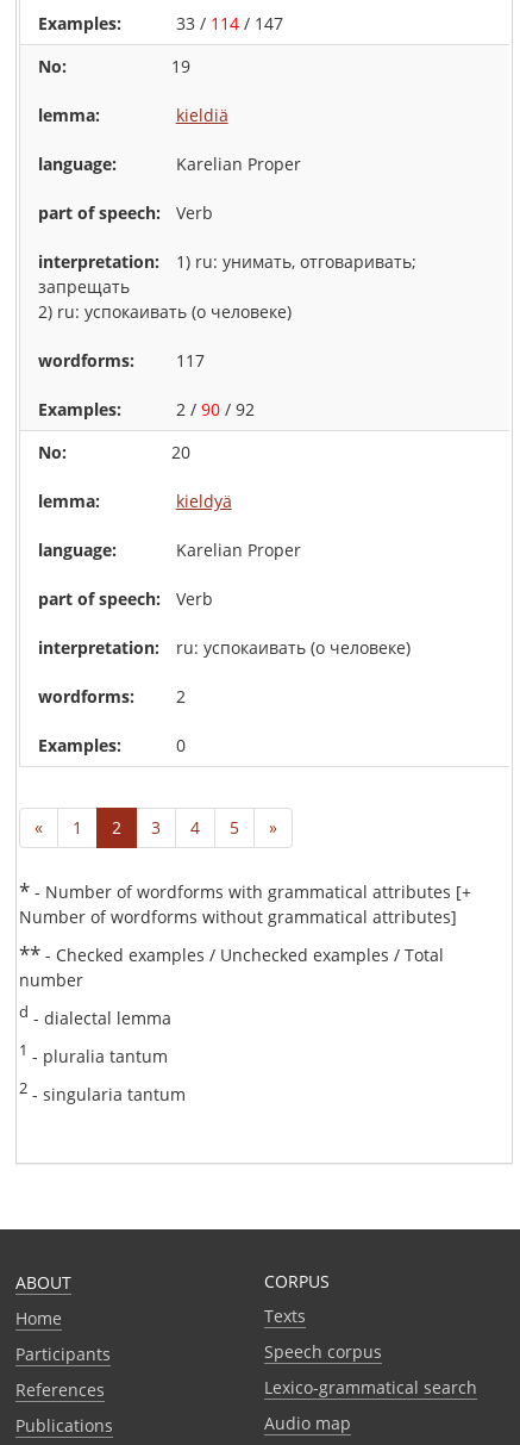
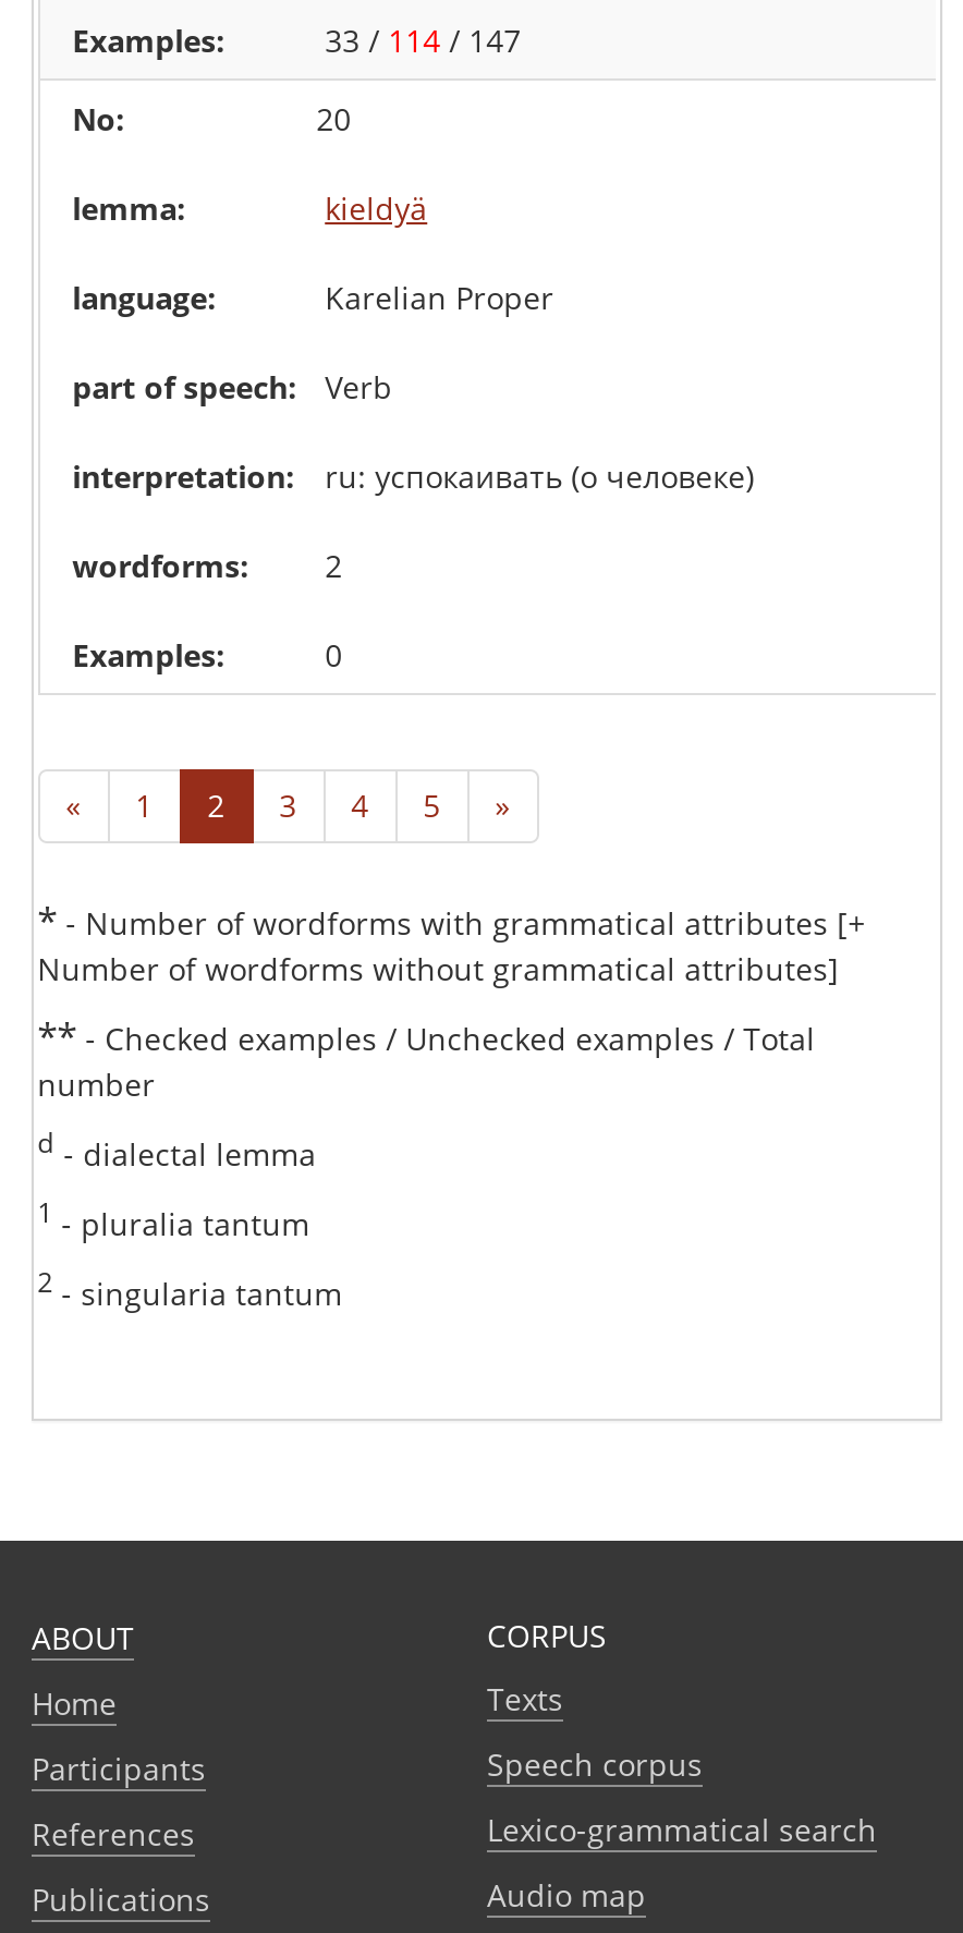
- 19
- kieldiä
- Karelian Proper
- Verb
- 1) ru: унимать, отговаривать;
- запрещать
- 2) ru: успокаивать (о человеке)
- 117
- 2 / 90 / 92
